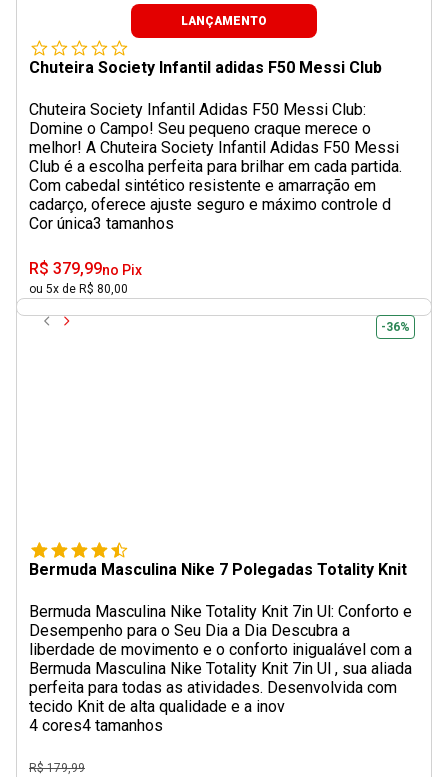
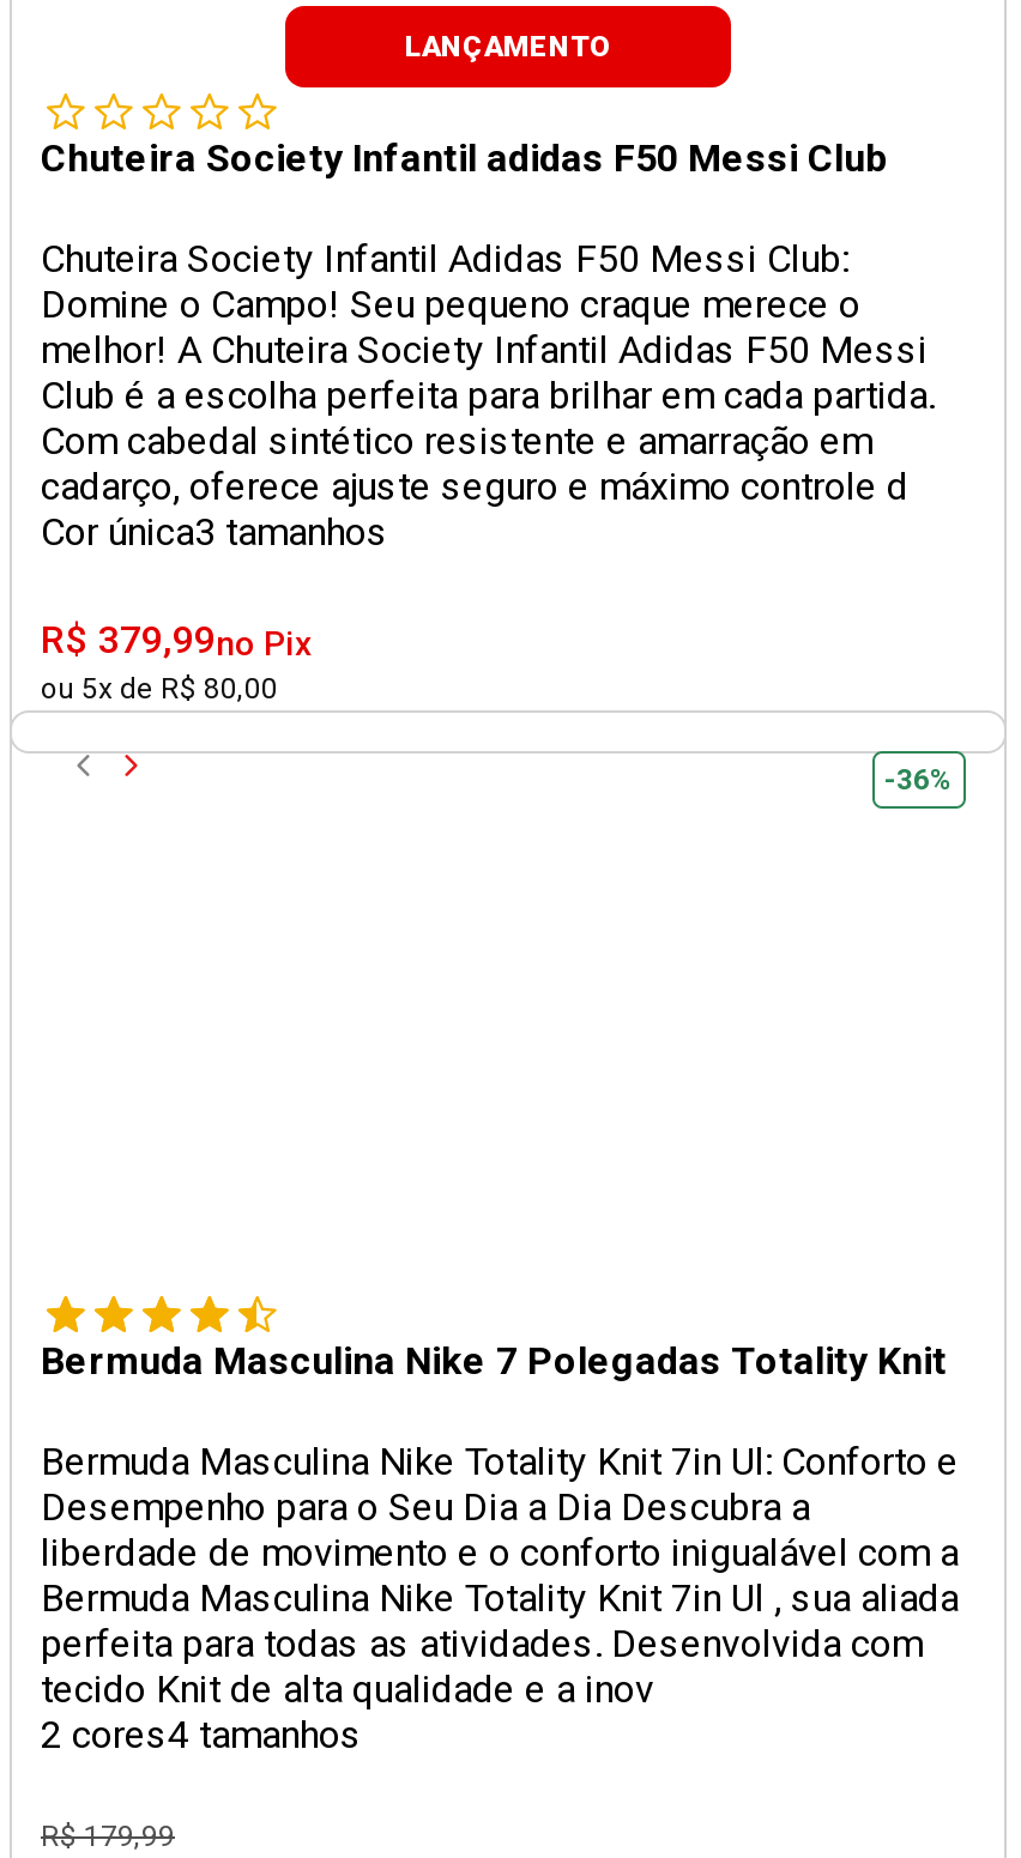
- 4 cores4 tamanhos
+ 2 cores4 tamanhos
